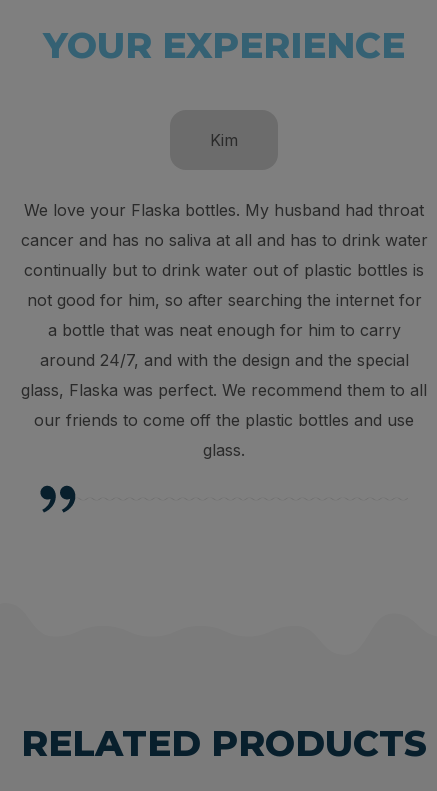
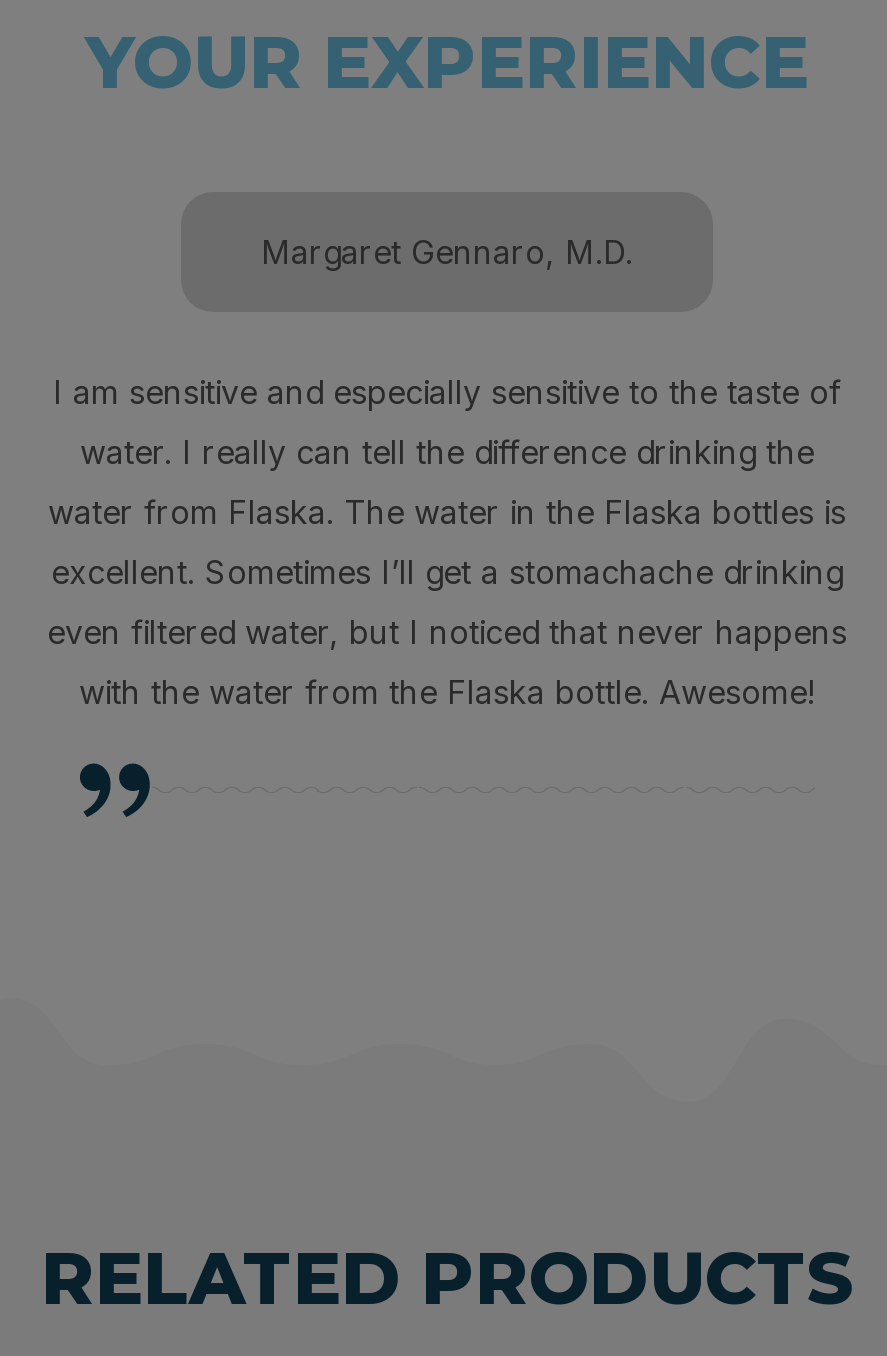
- Kim
- We love your Flaska bottles. My husband had throat
- cancer and has no saliva at all and has to drink water
- continually but to drink water out of plastic bottles is
- not good for him, so after searching the internet for
- a bottle that was neat enough for him to carry
- around 24/7, and with the design and the special
- glass, Flaska was perfect. We recommend them to all
- our friends to come off the plastic bottles and use
- glass.
+ Margaret Gennaro, M.D.
+ I am sensitive and especially sensitive to the taste of
+ water. I really can tell the difference drinking the
+ water from Flaska. The water in the Flaska bottles is
+ excellent. Sometimes I’ll get a stomachache drinking
+ even filtered water, but I noticed that never happens
+ with the water from the Flaska bottle. Awesome!
